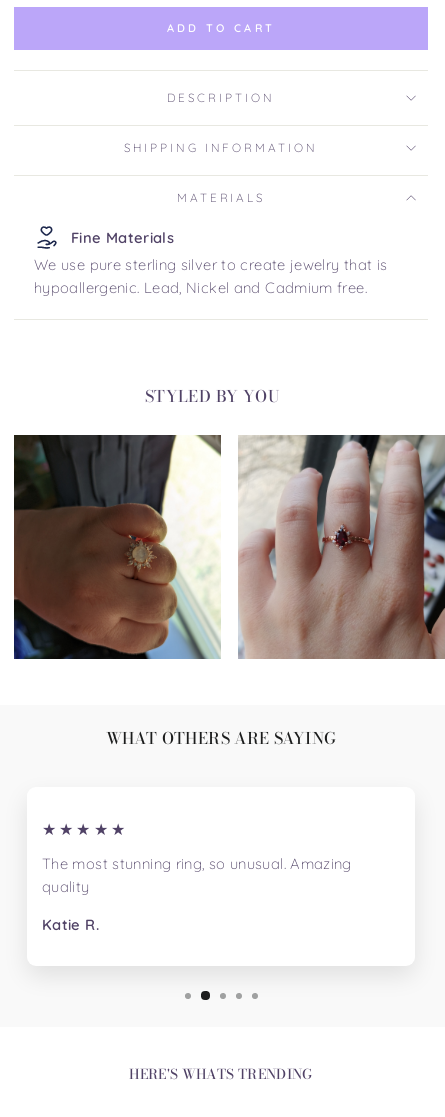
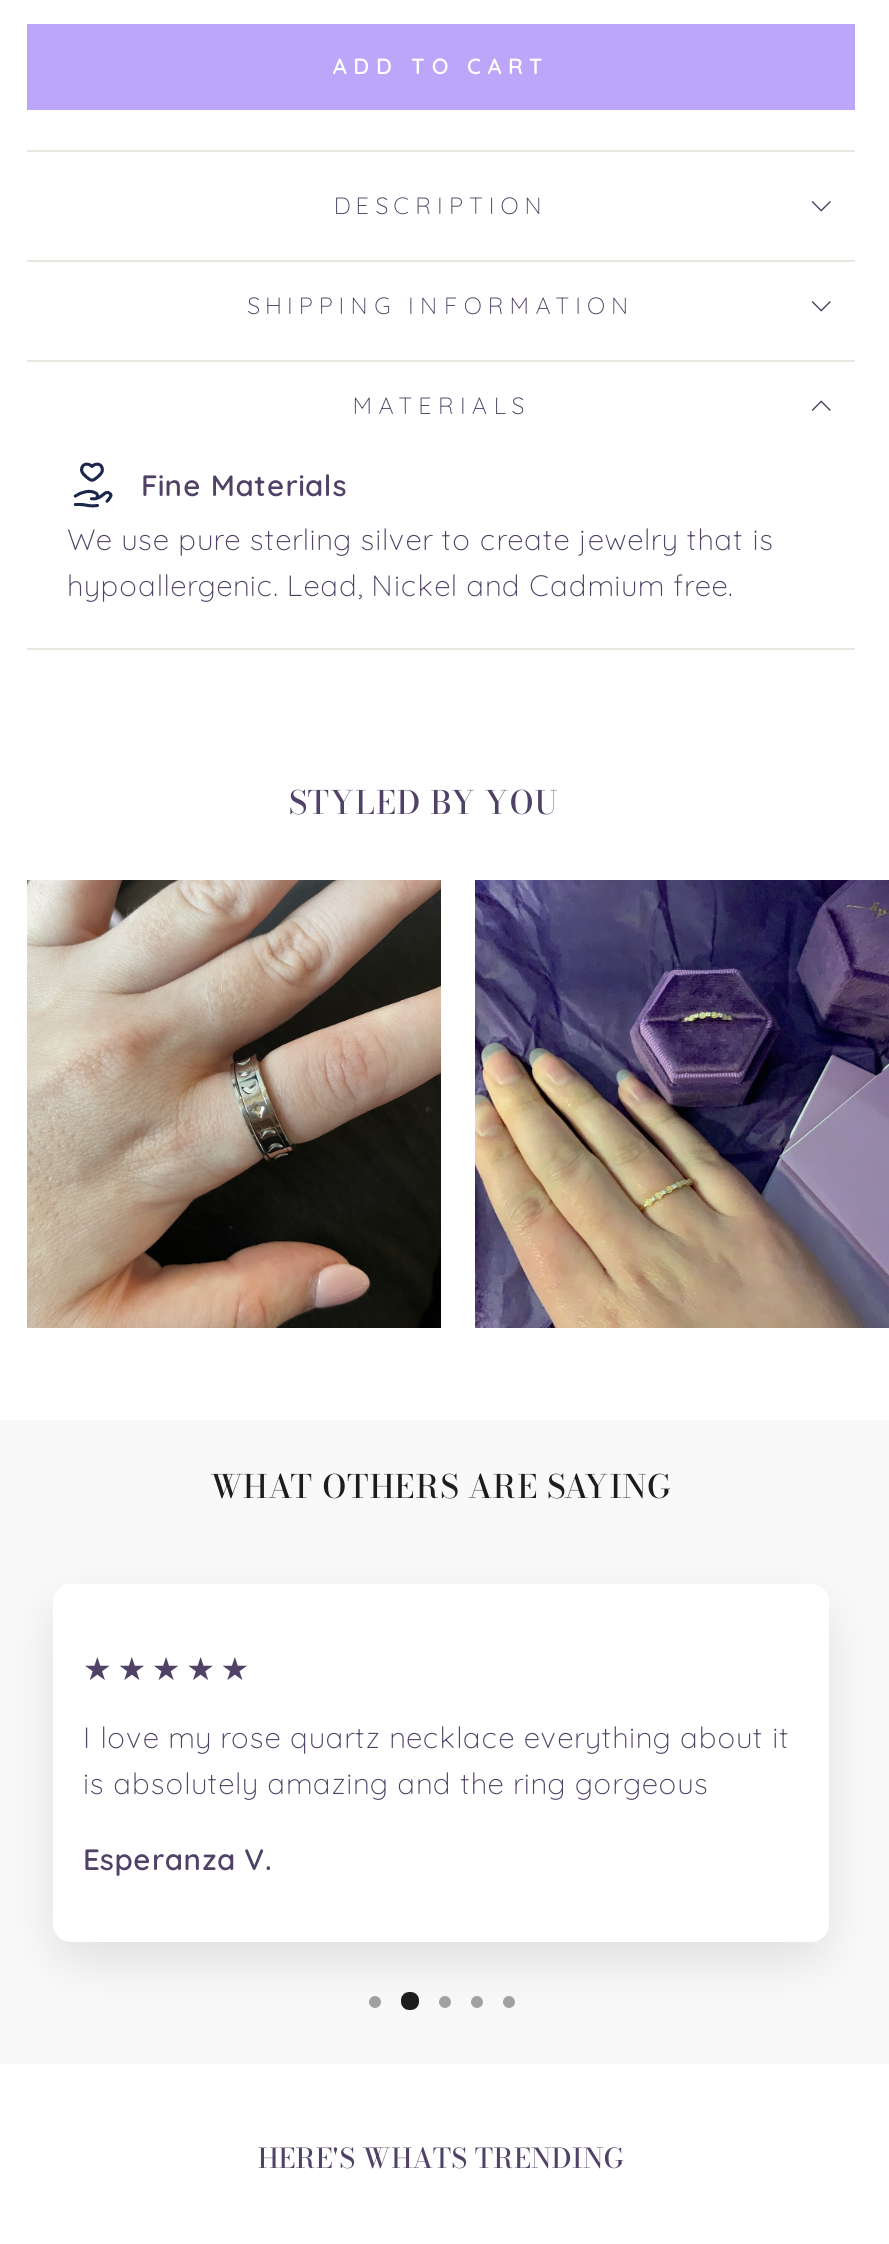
- [image]
+ [image]

- [image]
+ [image]

- The most stunning ring, so unusual. Amazing
- quality
+ I love my rose quartz necklace everything about it
+ is absolutely amazing and the ring gorgeous

- Katie R.
+ Esperanza V.
